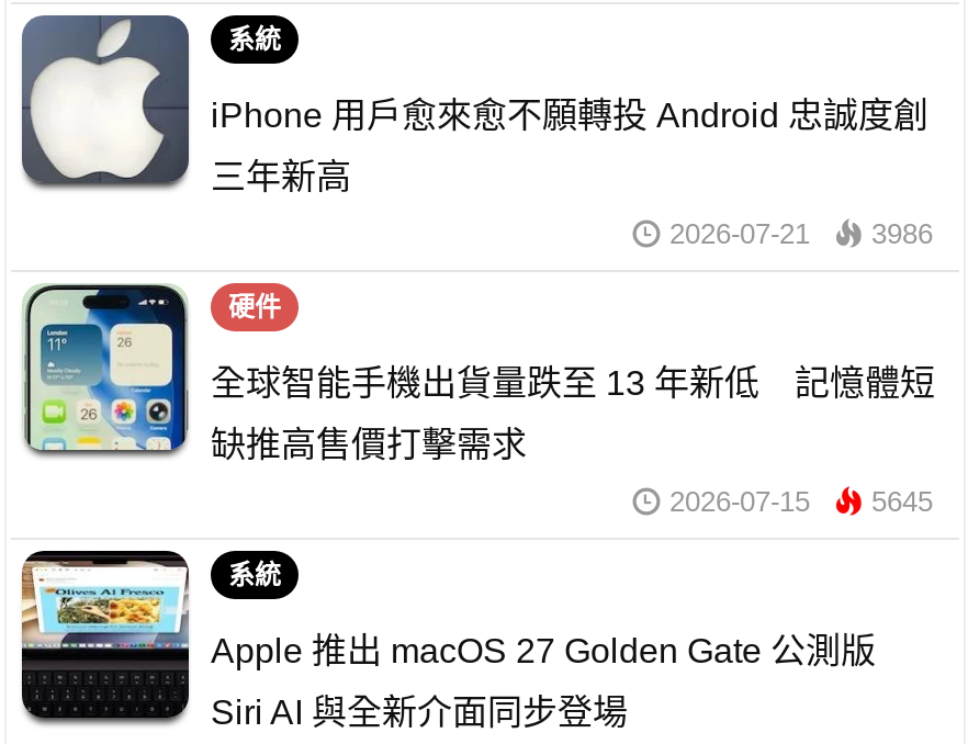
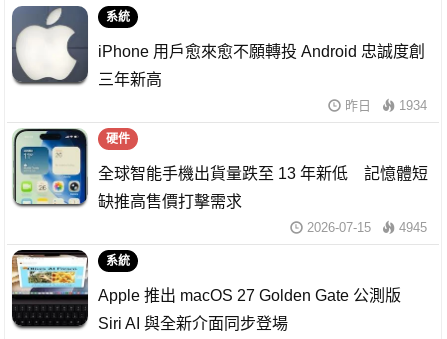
- 2026-07-21
- 3986
+ 昨日
+ 1934

- 2026-07-15 5645
+ 2026-07-15 4945
